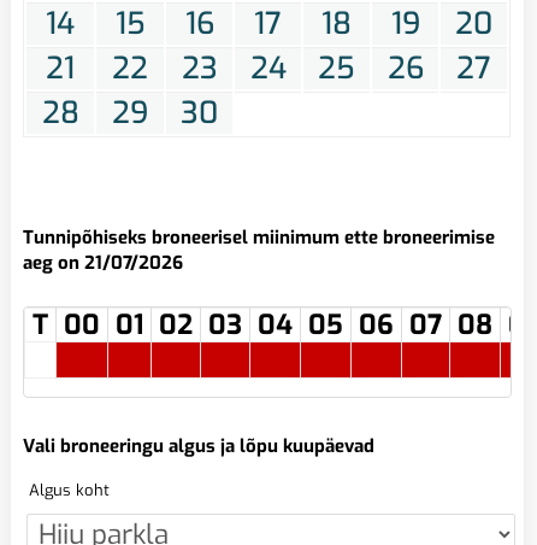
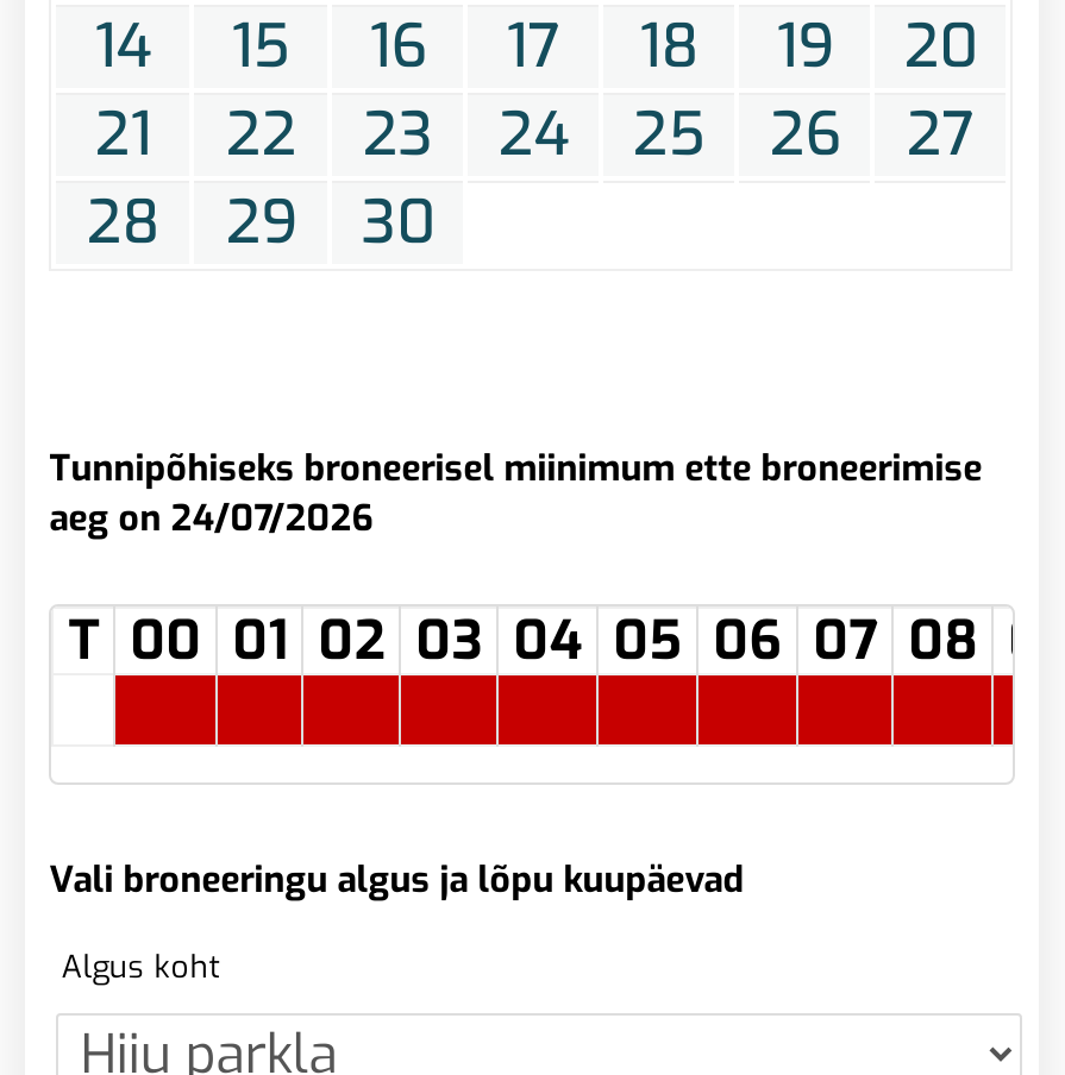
- aeg on 21/07/2026
+ aeg on 24/07/2026
